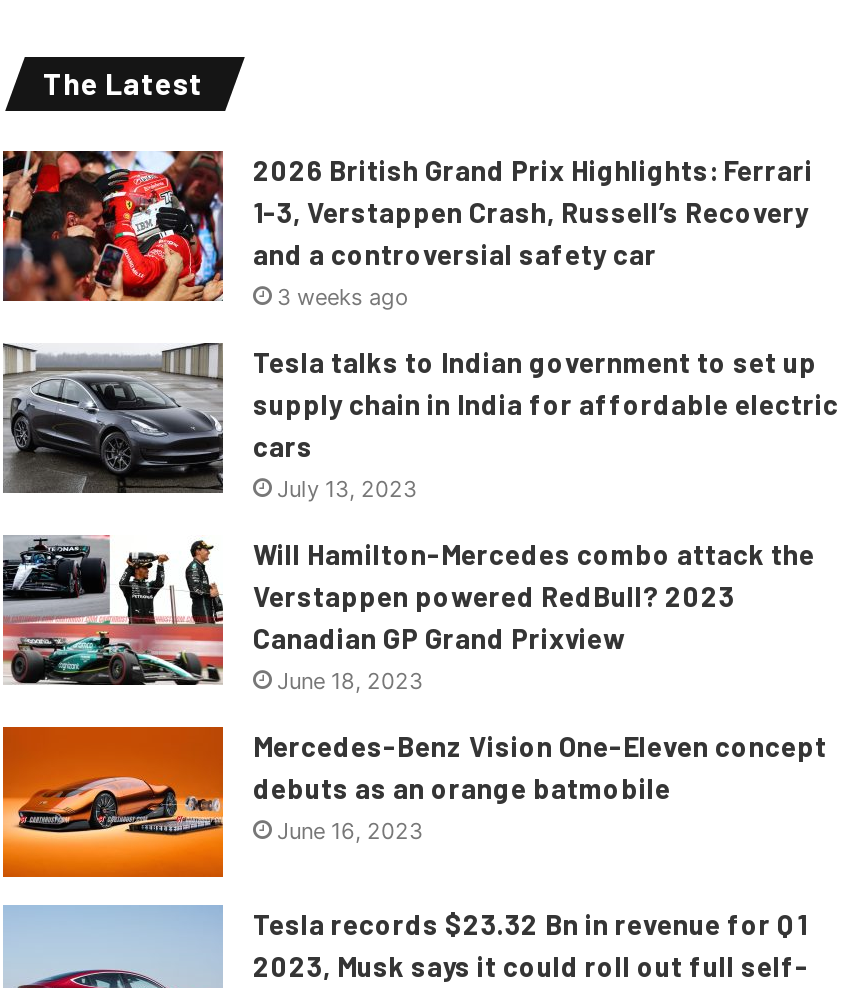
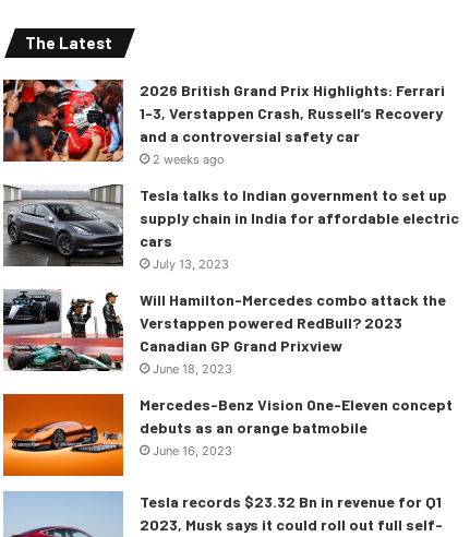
- 3 weeks ago
+ 2 weeks ago
